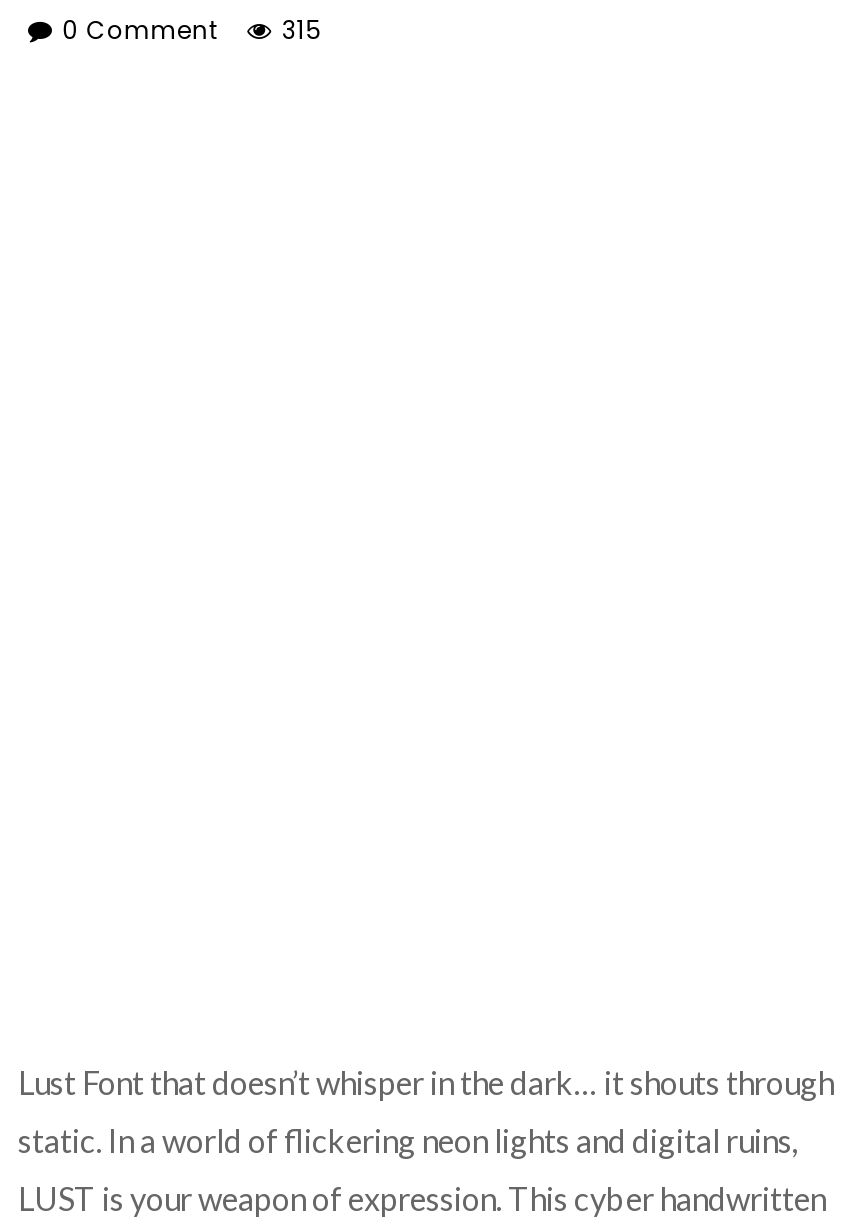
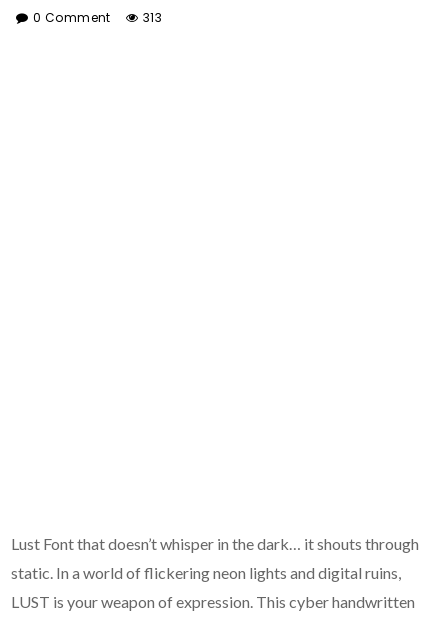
- 0 Comment 315
+ 0 Comment 313
